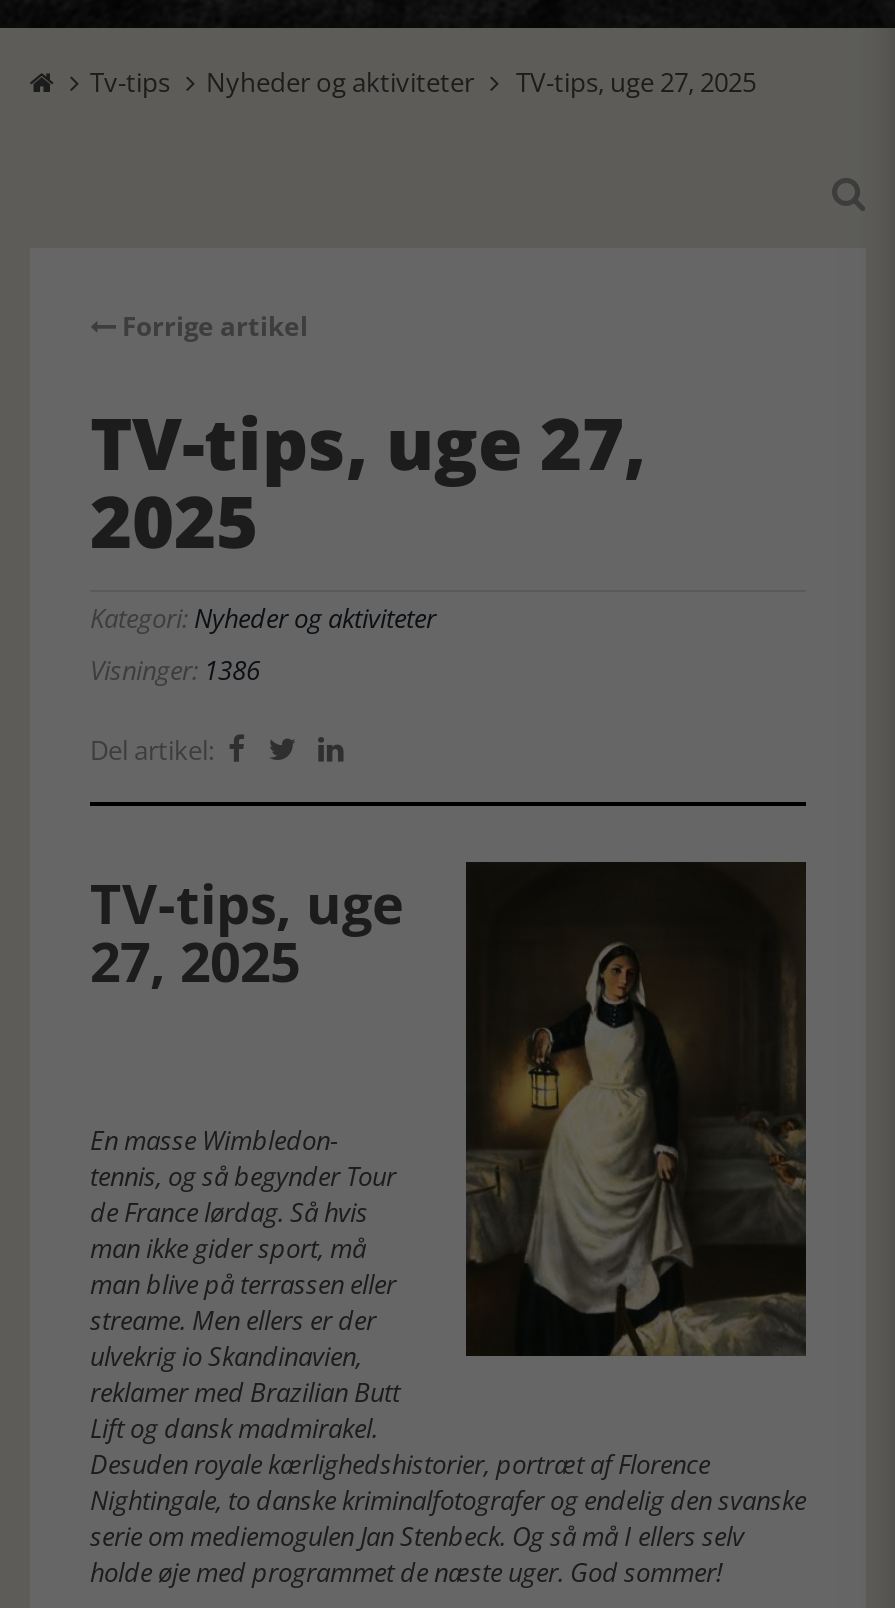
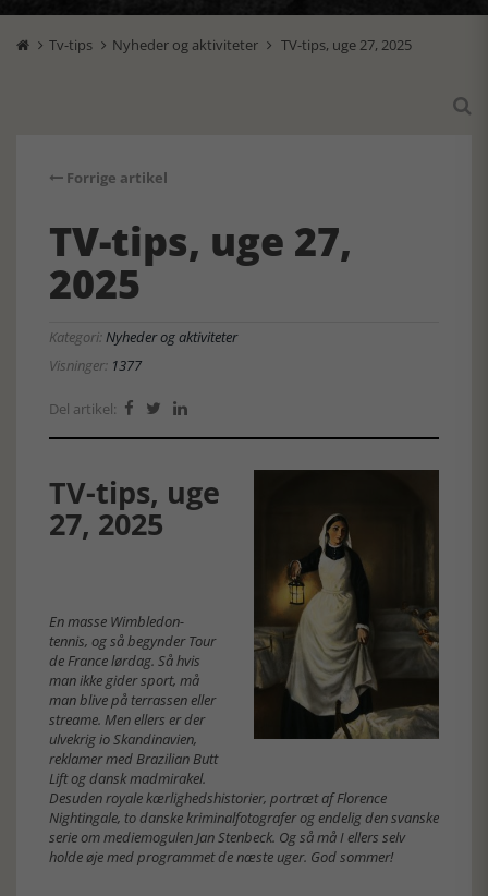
- Visninger: 1386
+ Visninger: 1377
